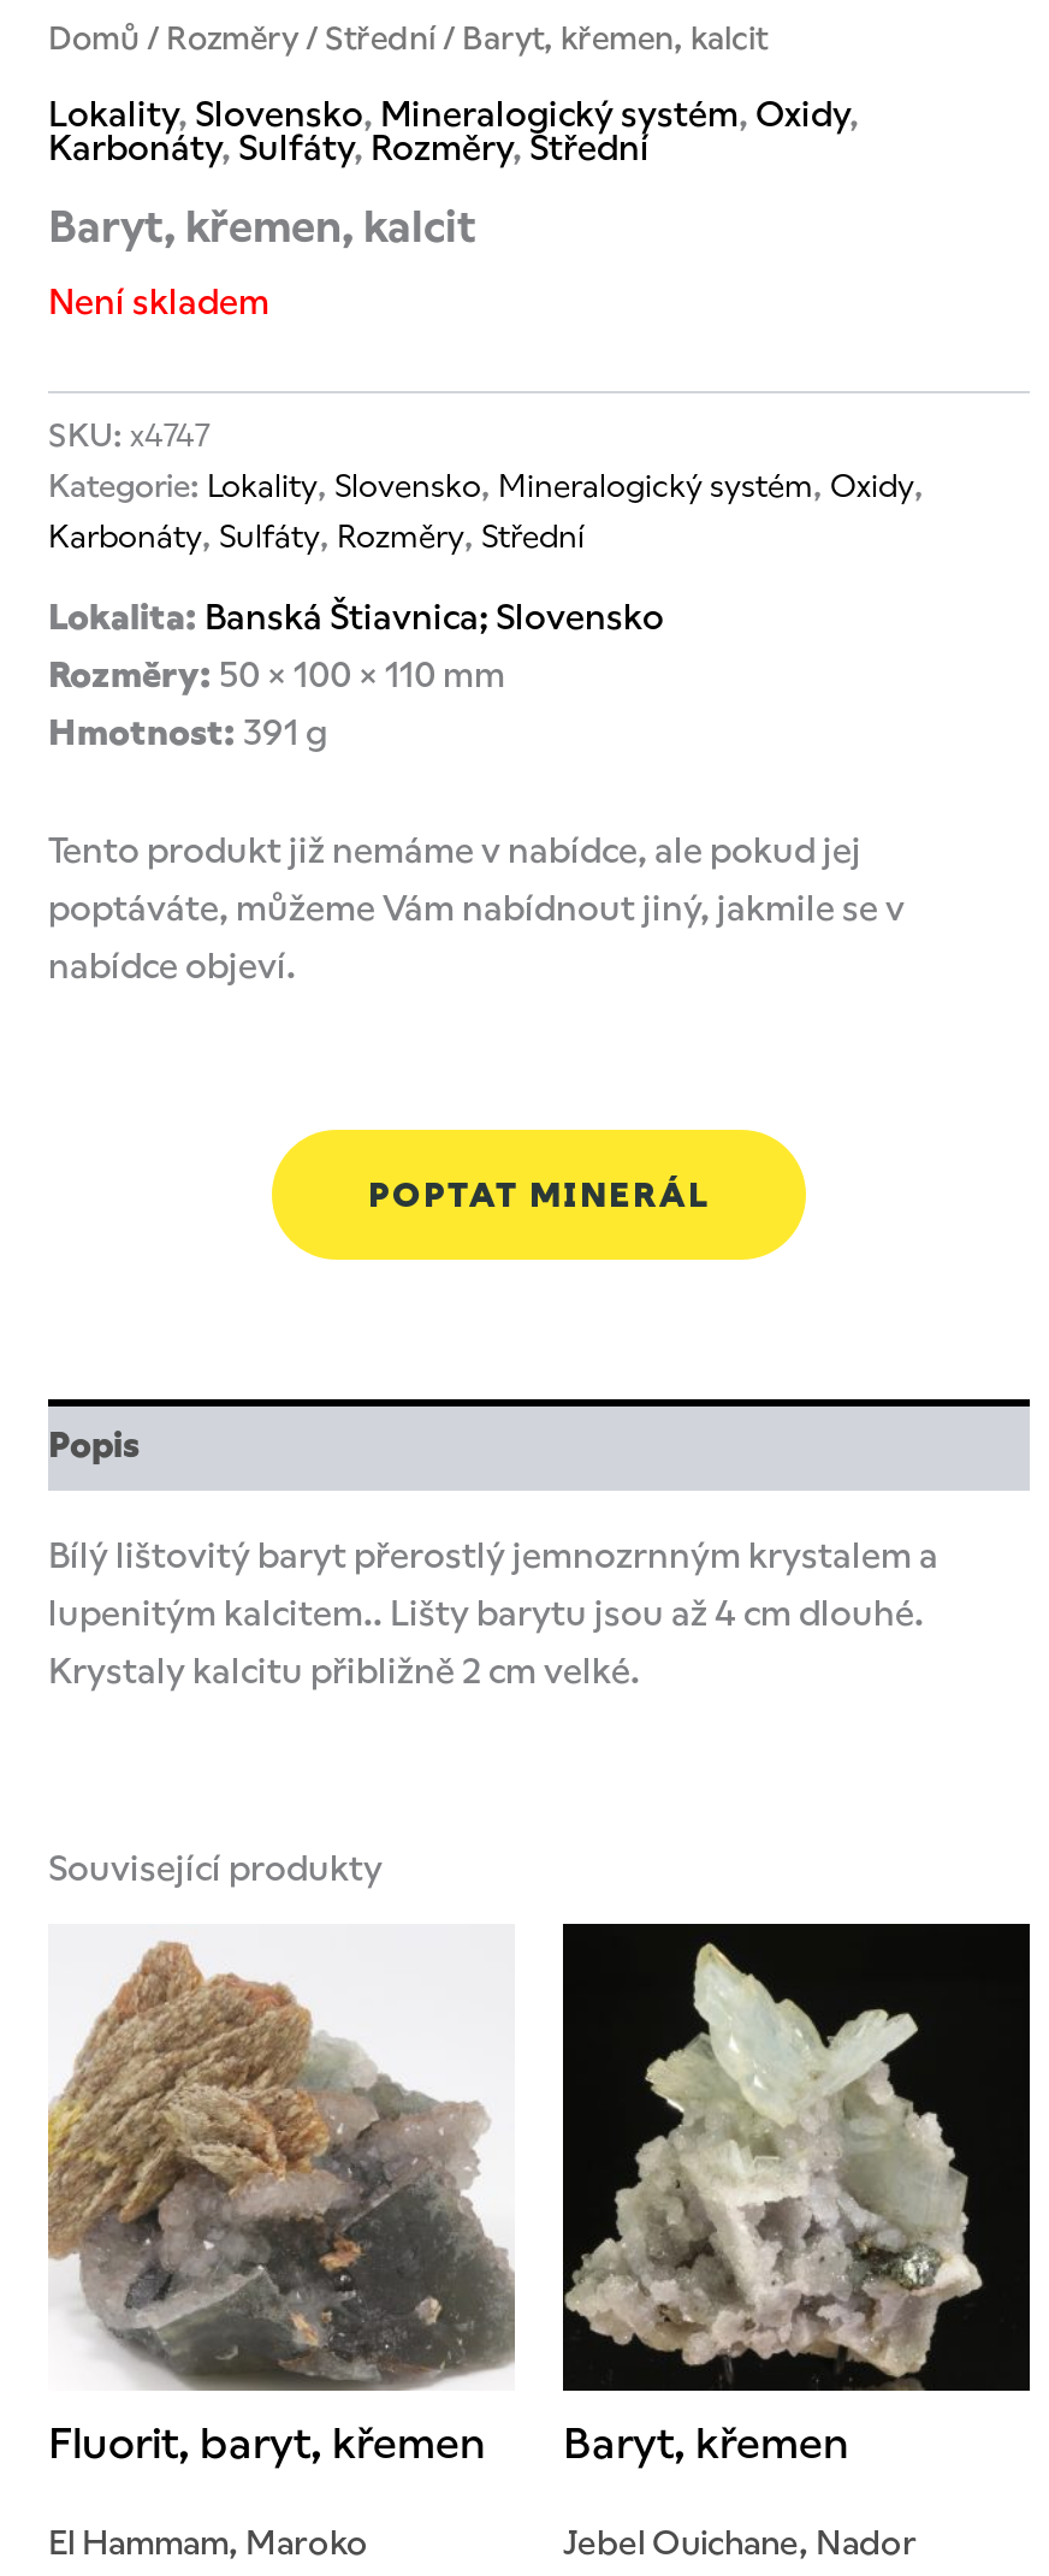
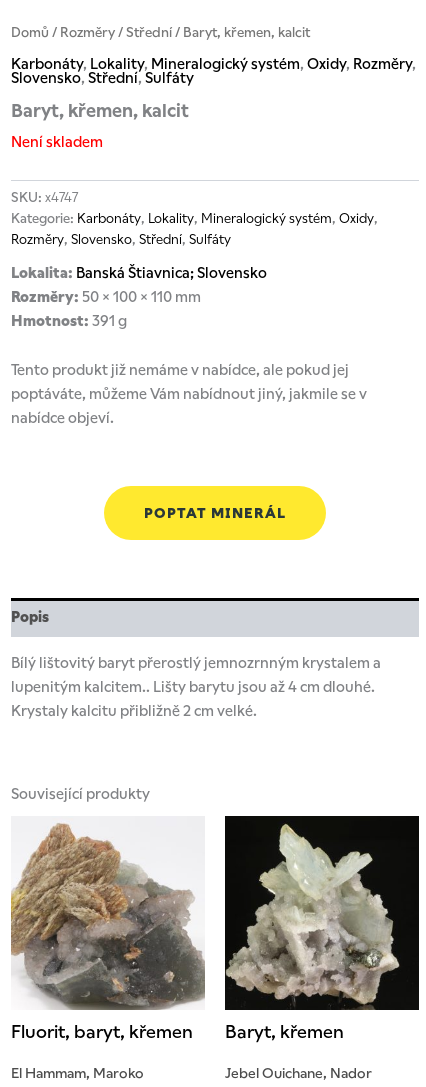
- Lokality, Slovensko, Mineralogický systém, Oxidy,
- Karbonáty, Sulfáty,Rozměry, Střední
+ Karbonáty, Lokality, Mineralogický systém, Oxidy, Rozměry,
+ Slovensko, Střední, Sulfáty

- Kategorie: Lokality, Slovensko, Mineralogický systém, Oxidy,
- Karbonáty, Sulfáty, Rozměry, Střední
+ Kategorie: Karbonáty, Lokality, Mineralogický systém, Oxidy,
+ Rozměry, Slovensko, Střední, Sulfáty
